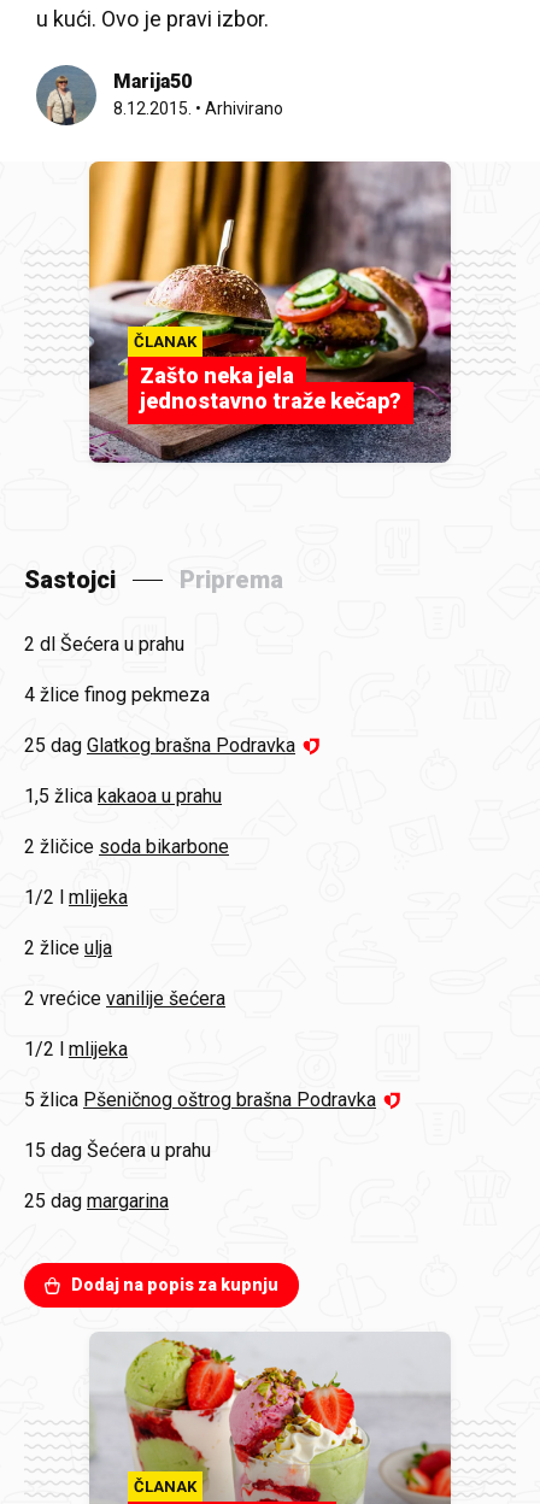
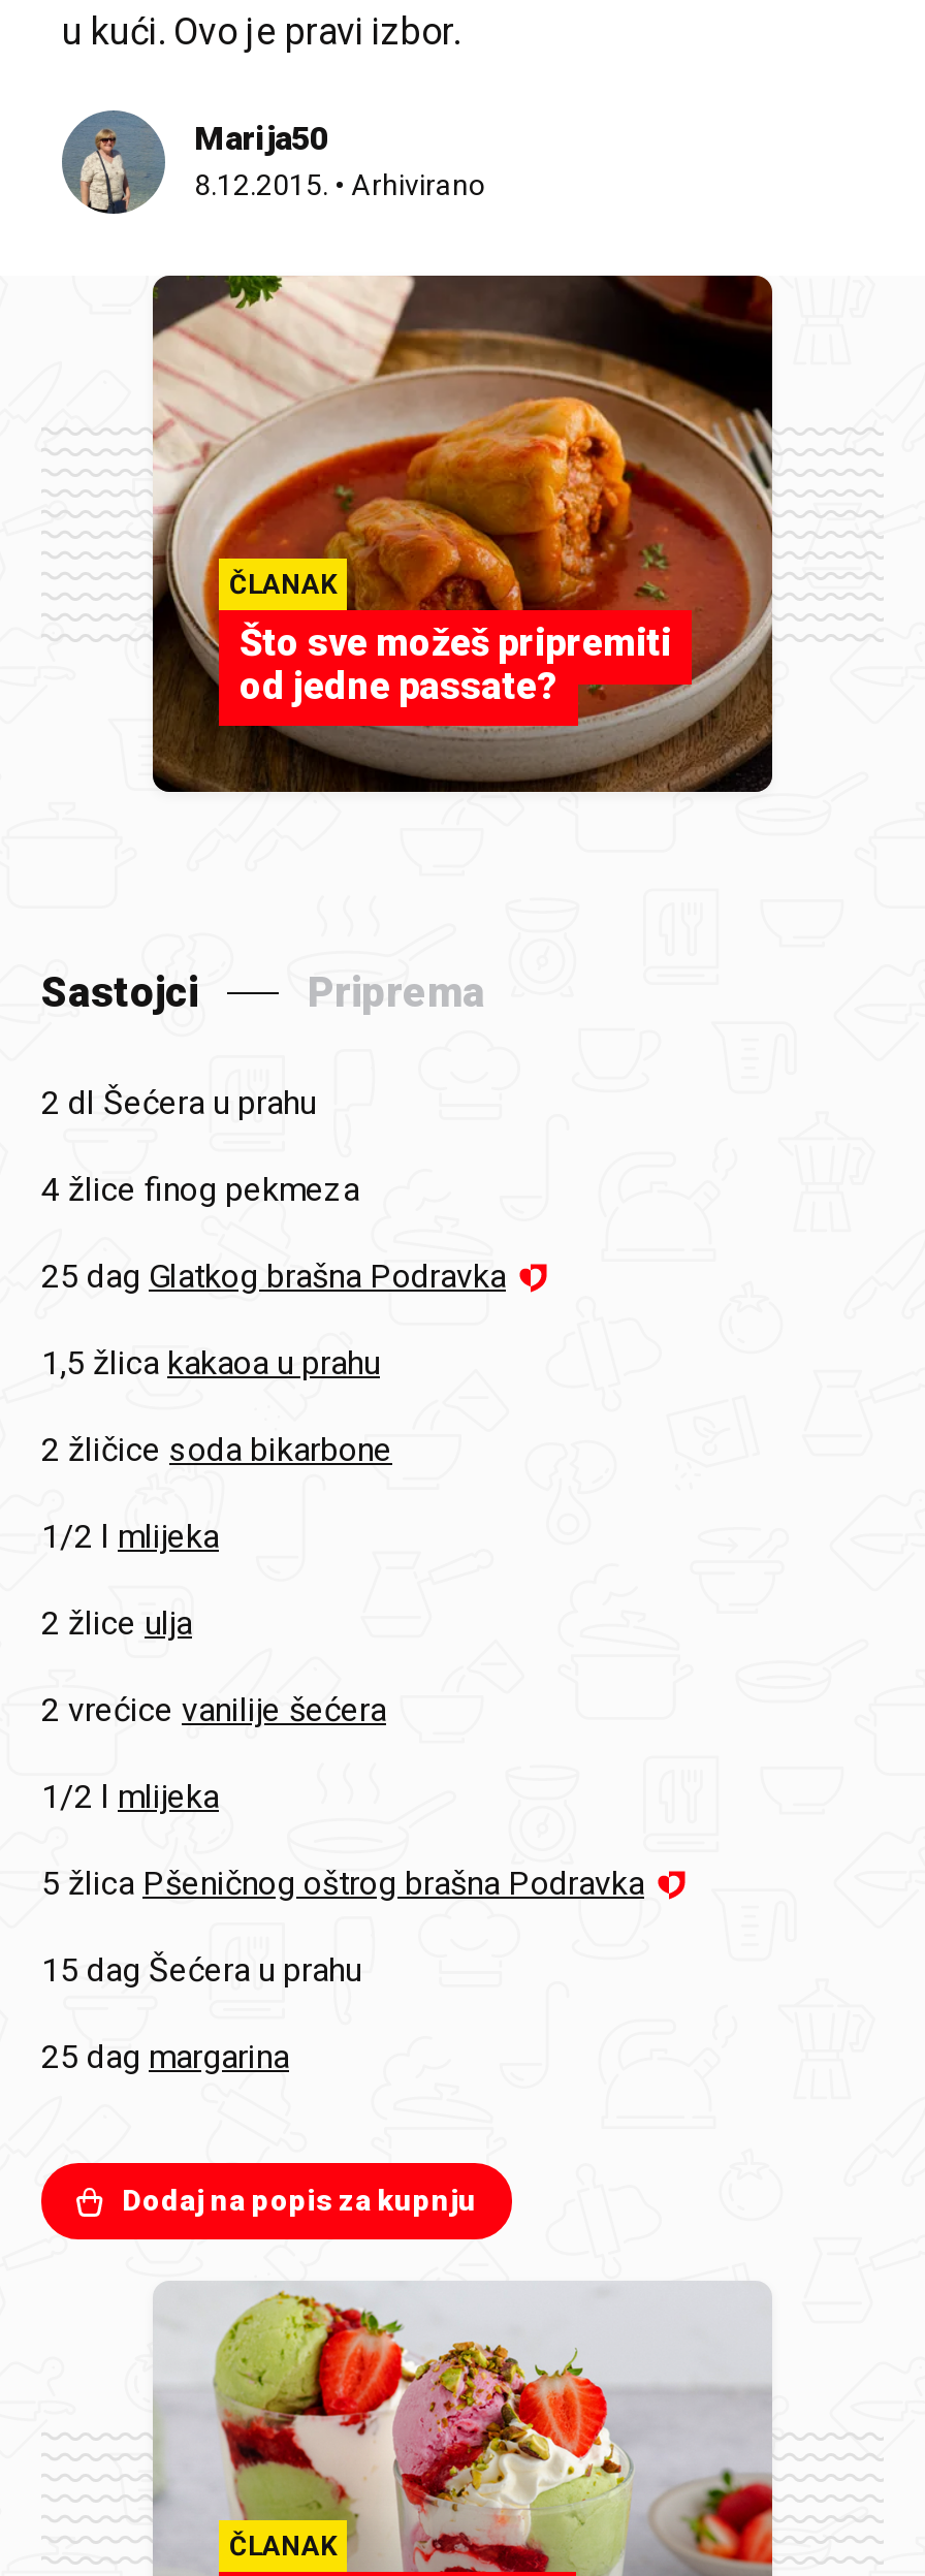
- [image]
- Zašto neka jela
- jednostavno traže kečap?
+ [image]
+ Što sve možeš pripremiti
+ od jedne passate?
